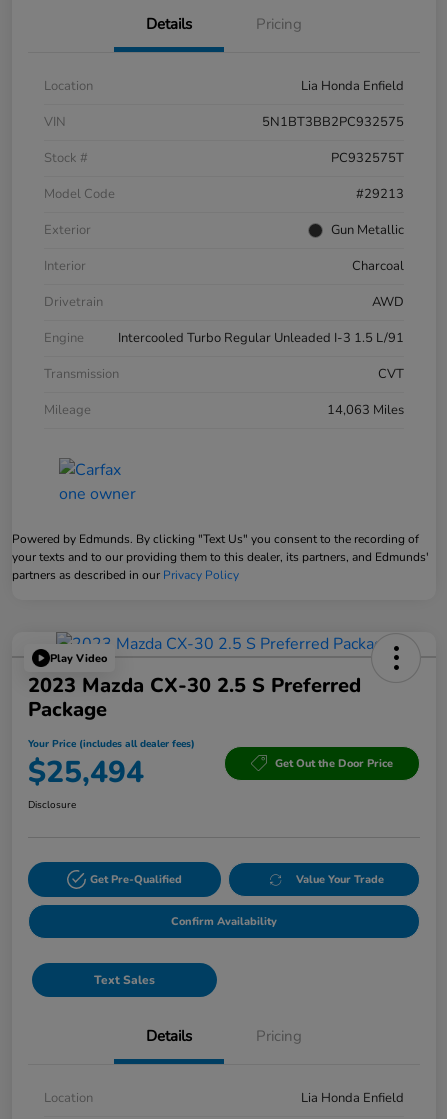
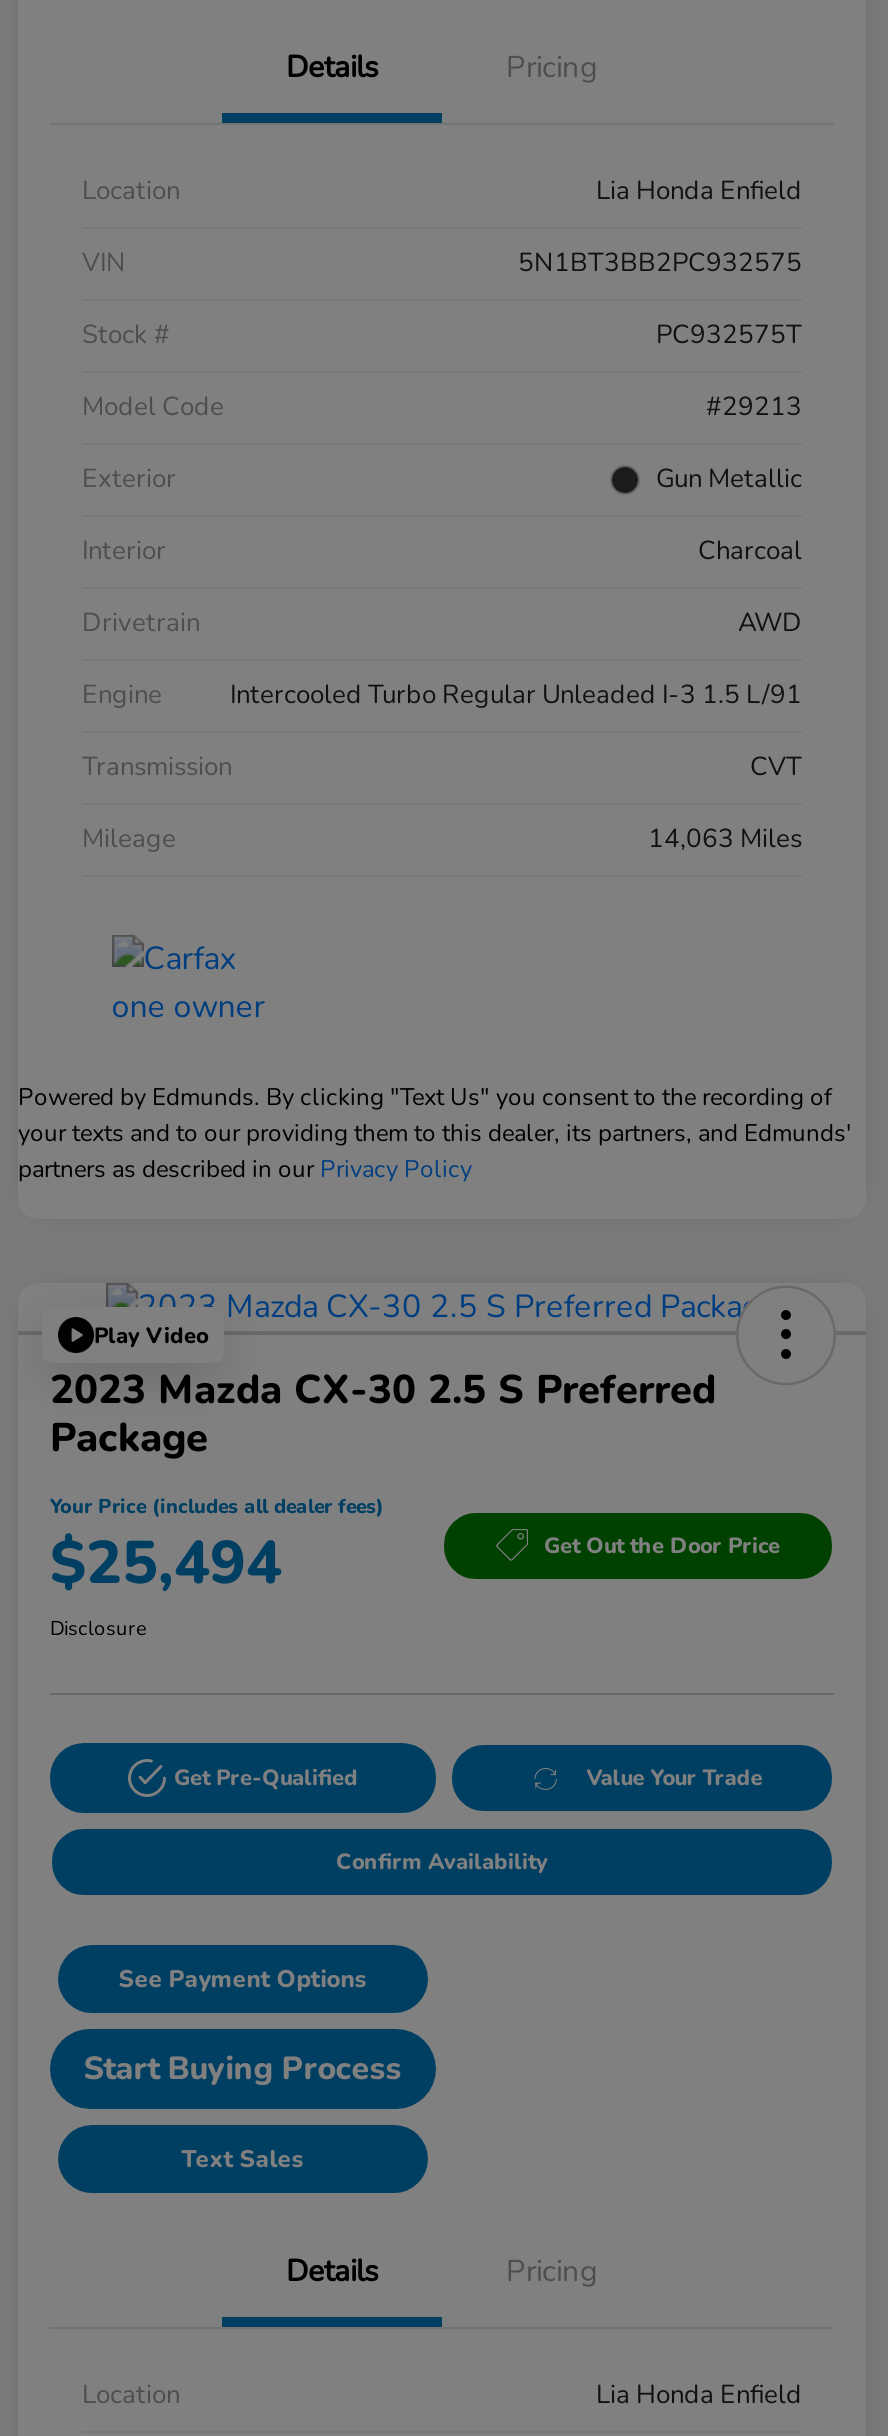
+ See Payment Options
+ Start Buying Process
